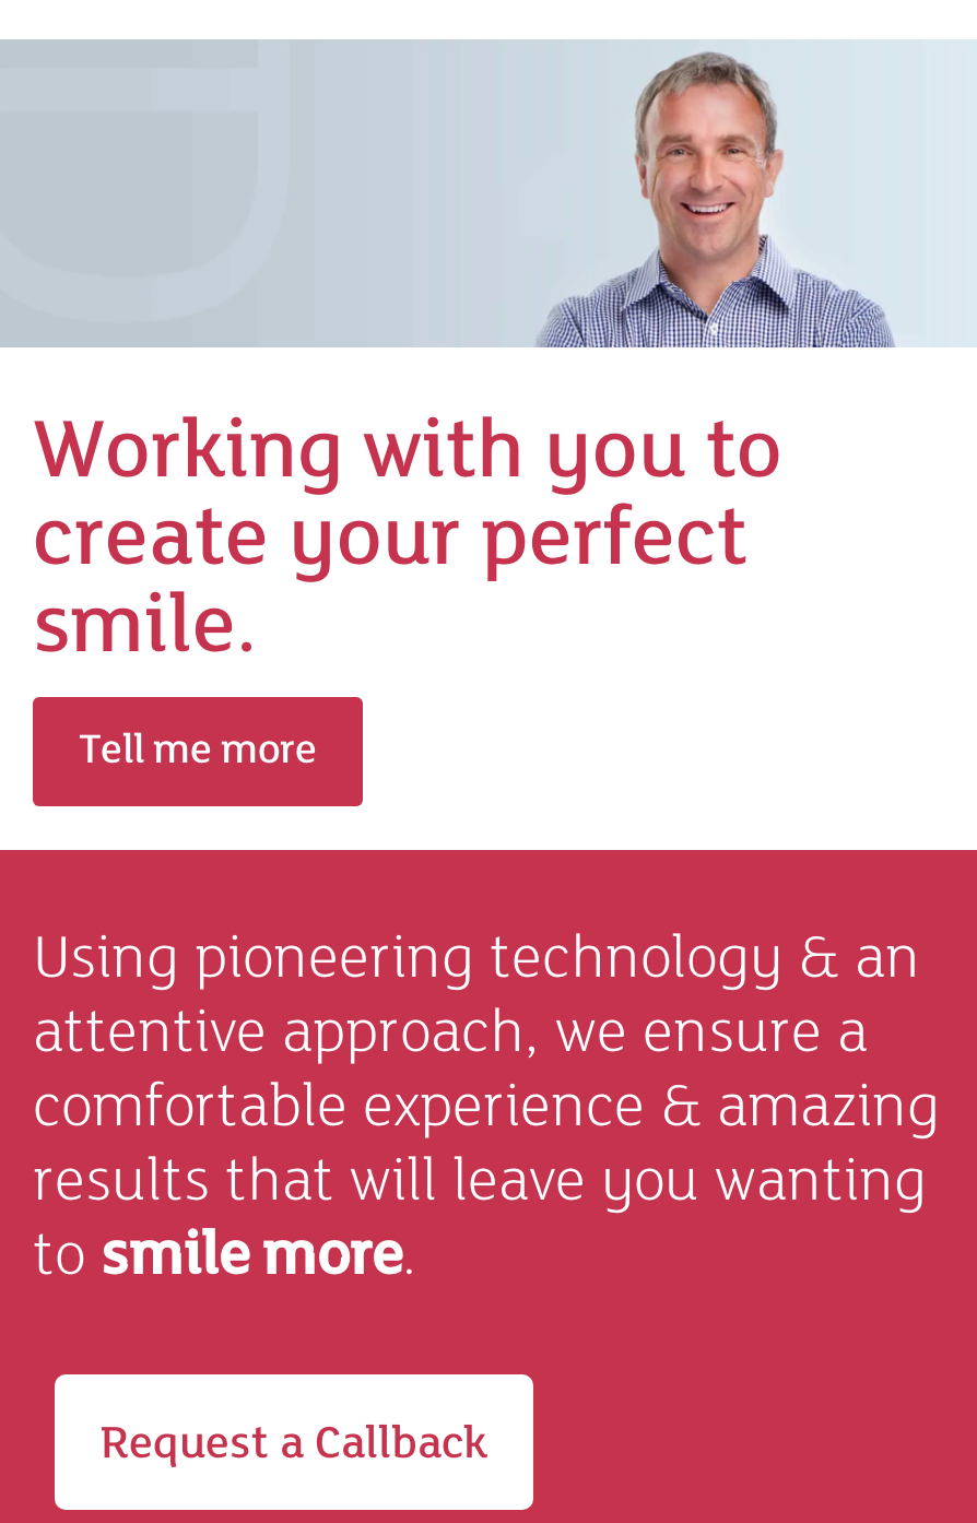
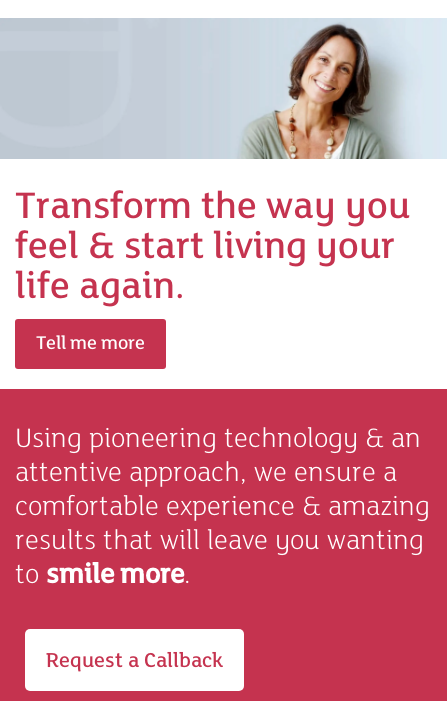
- [image]
- Working with you to
- create your perfect
- smile.
+ [image]
+ Transform the way you
+ feel & start living your
+ life again.
